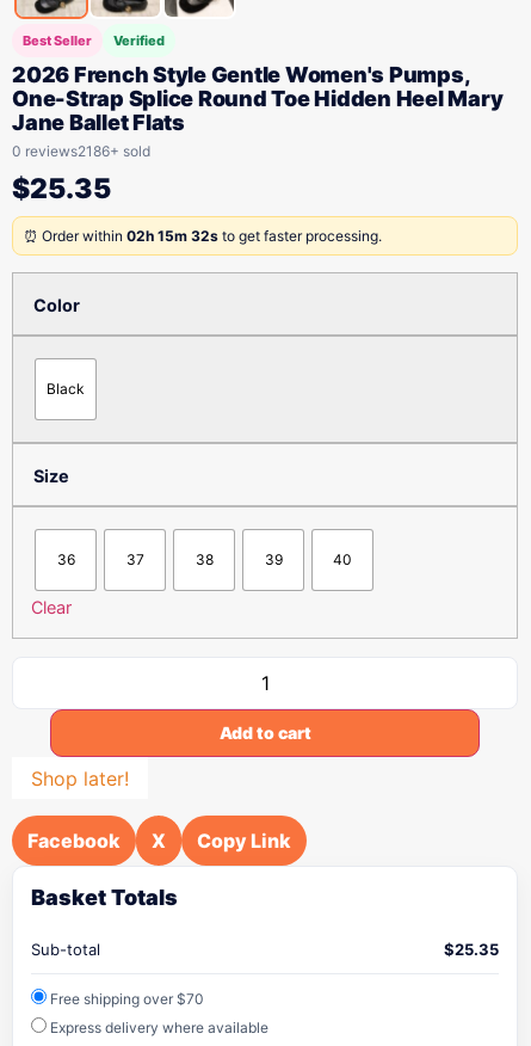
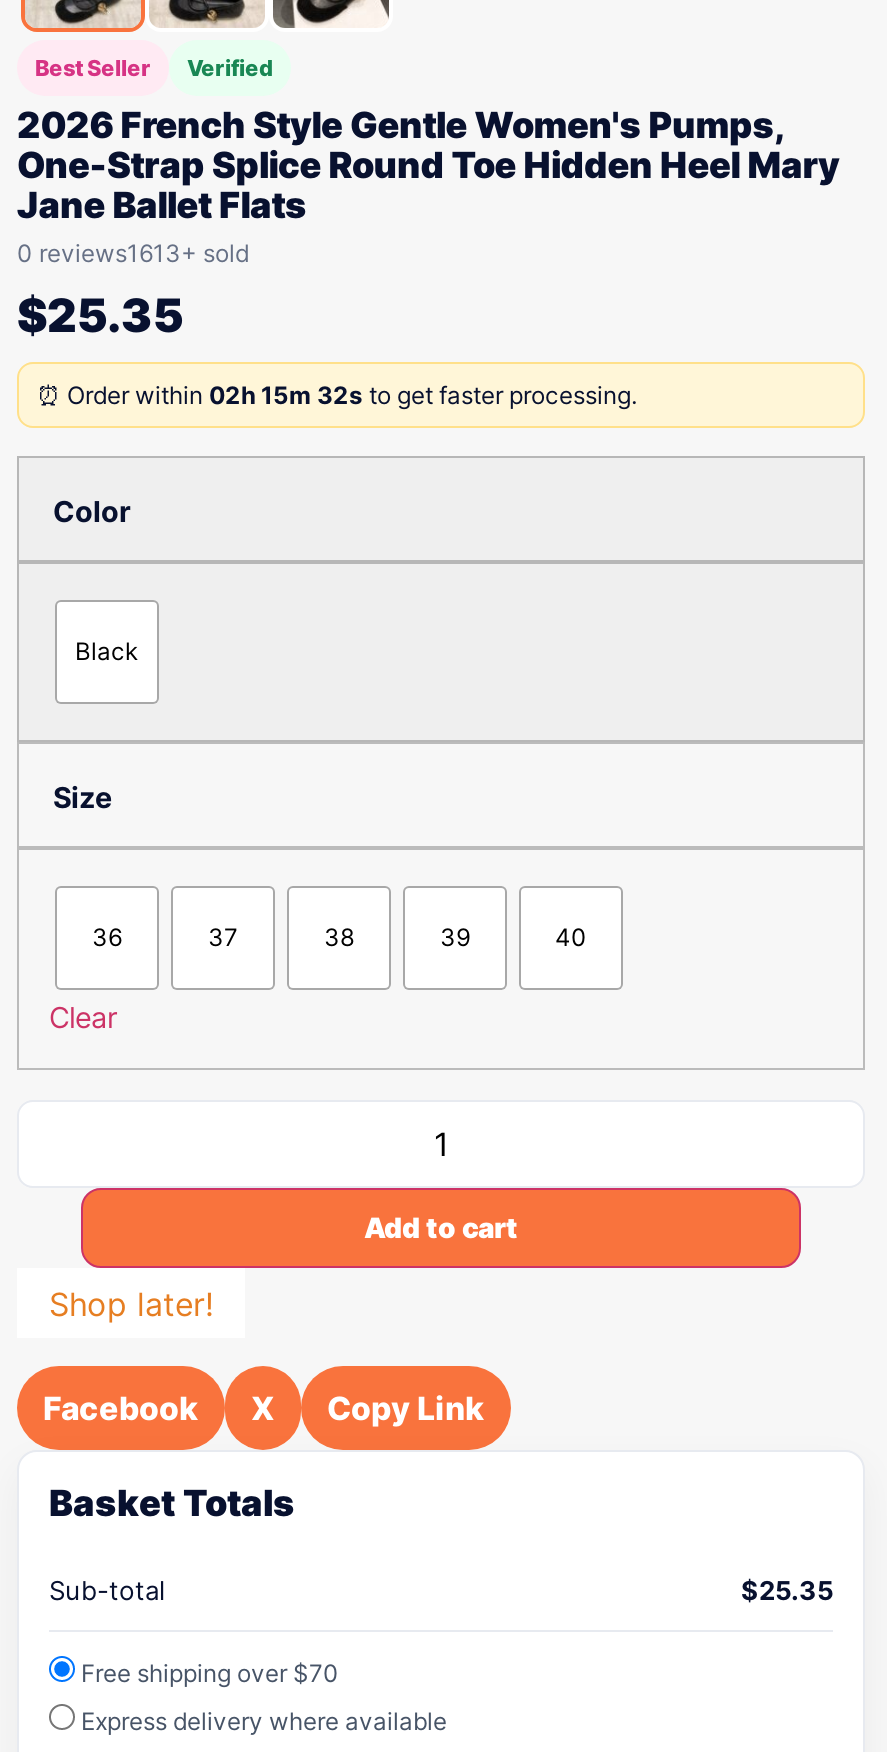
- 0 reviews2186+ sold
+ 0 reviews1613+ sold
